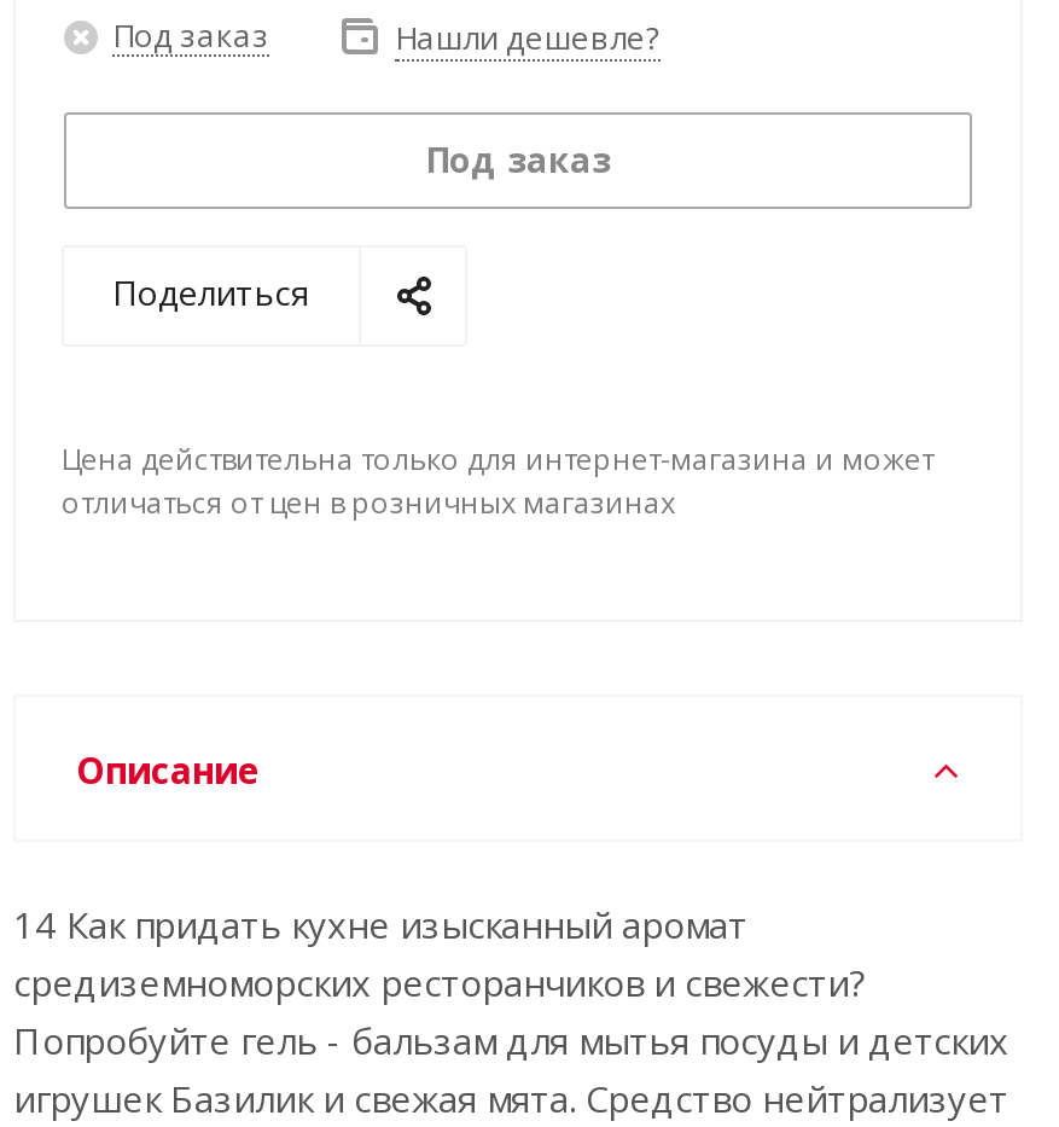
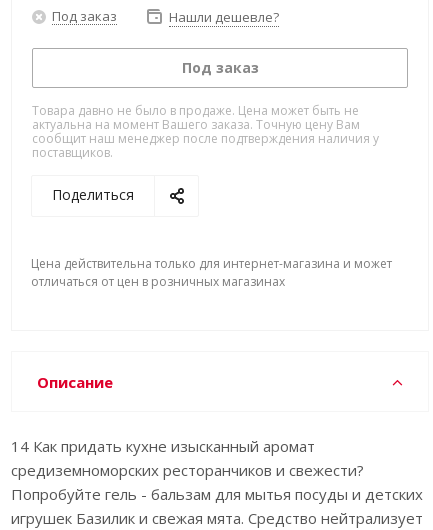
+ Товара давно не было в продаже. Цена может быть не
+ актуальна на момент Вашего заказа. Точную цену Вам
+ сообщит наш менеджер после подтверждения наличия у
+ поставщиков.
